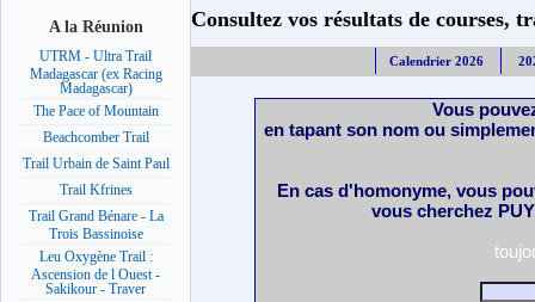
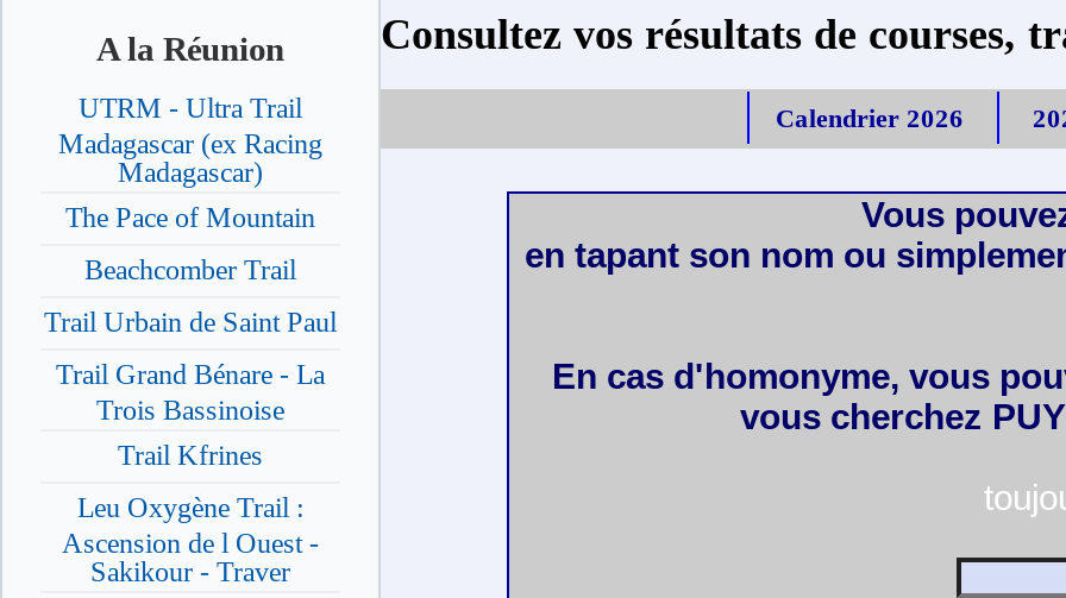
moved down: Trail Kfrines

moved up: Trail Grand Bénare - La | Trois Bassinoise
